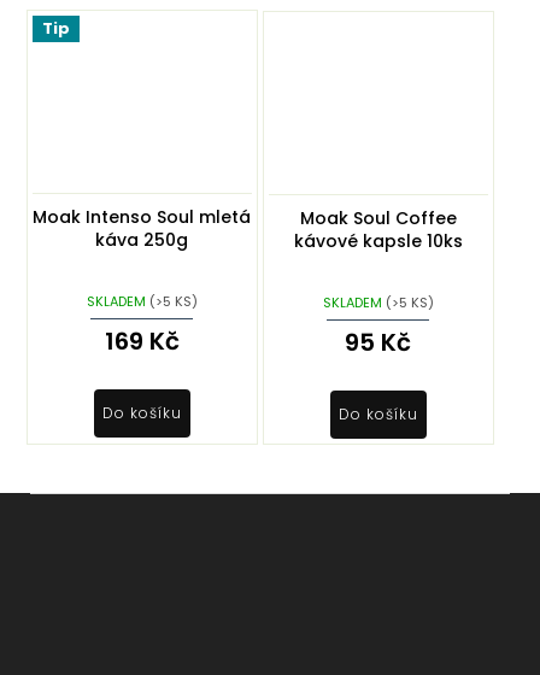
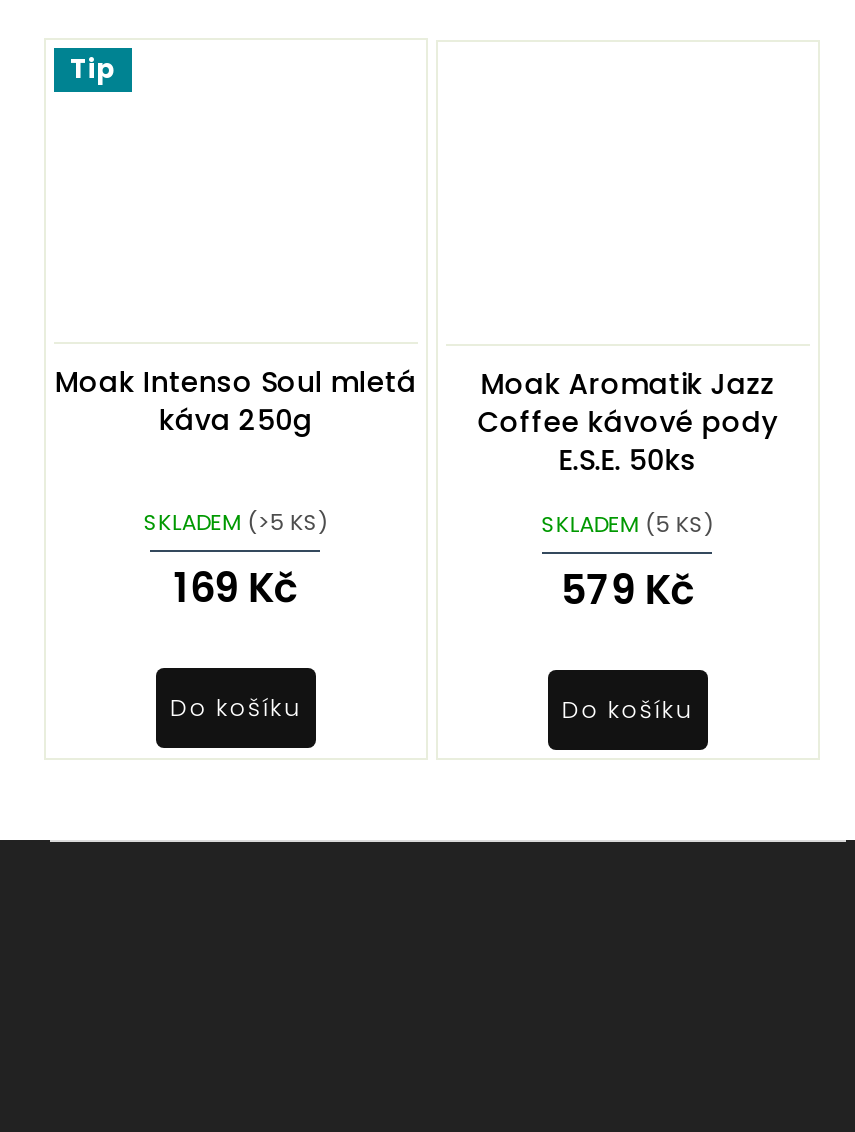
- Moak Soul Coffee
- kávové kapsle 10ks
+ Moak Aromatik Jazz
+ Coffee kávové pody
+ E.S.E. 50ks

- SKLADEM (>5 KS)
- 95 Kč
+ SKLADEM (5 KS)
+ 579 Kč
